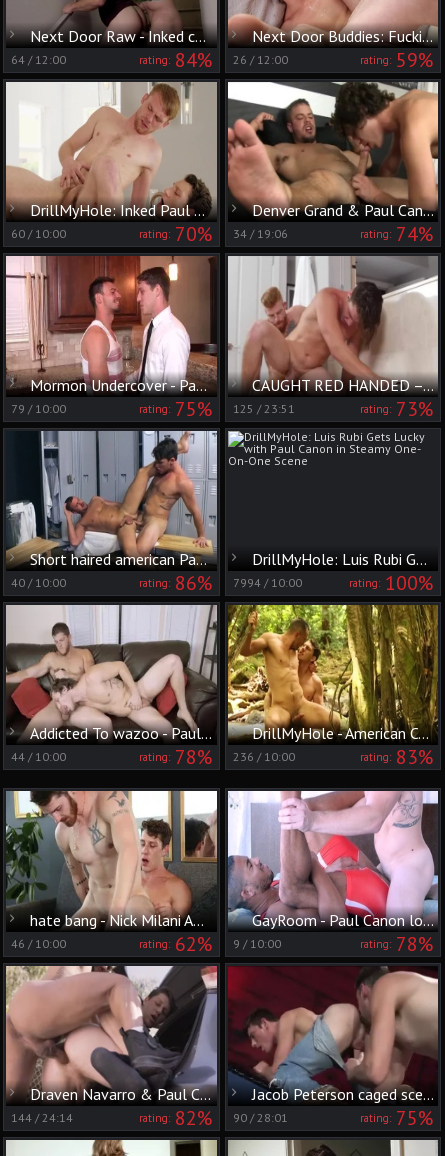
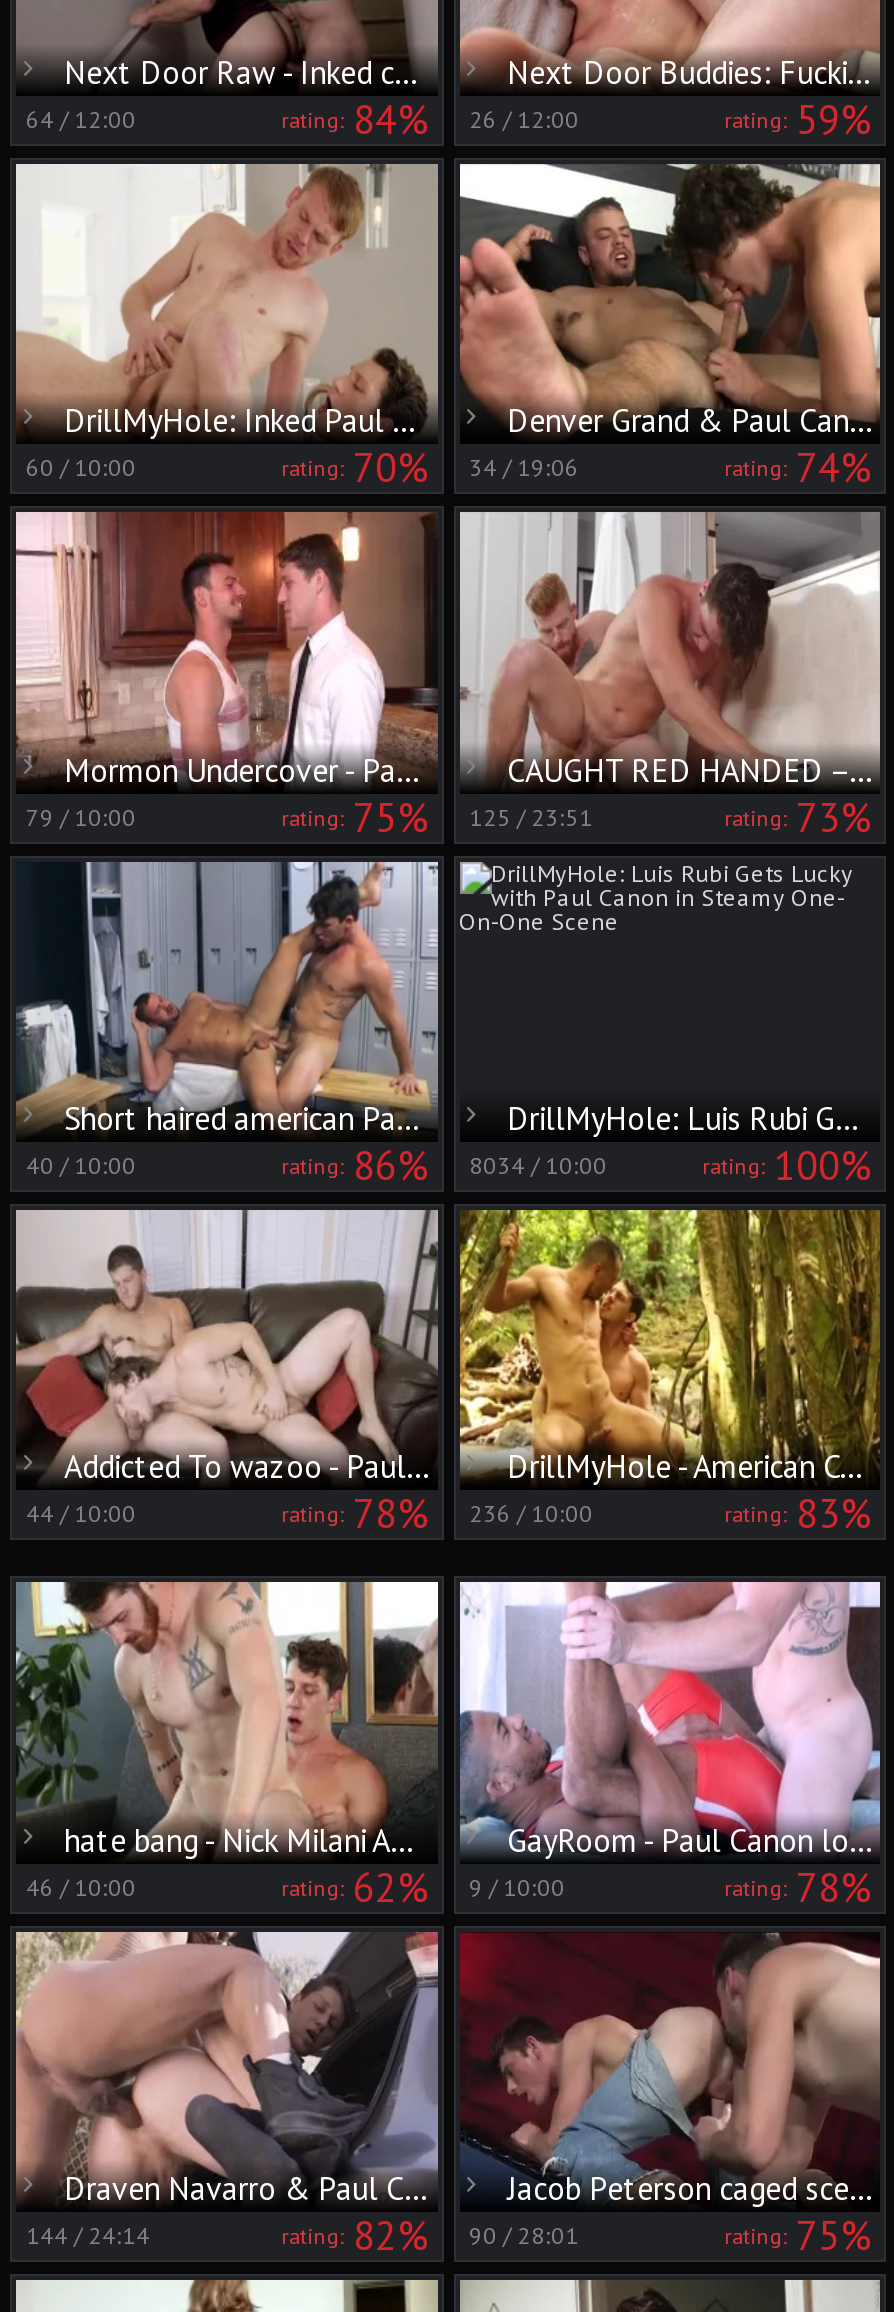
- rating: 86% 7994 / 10:00
+ rating: 86% 8034 / 10:00
